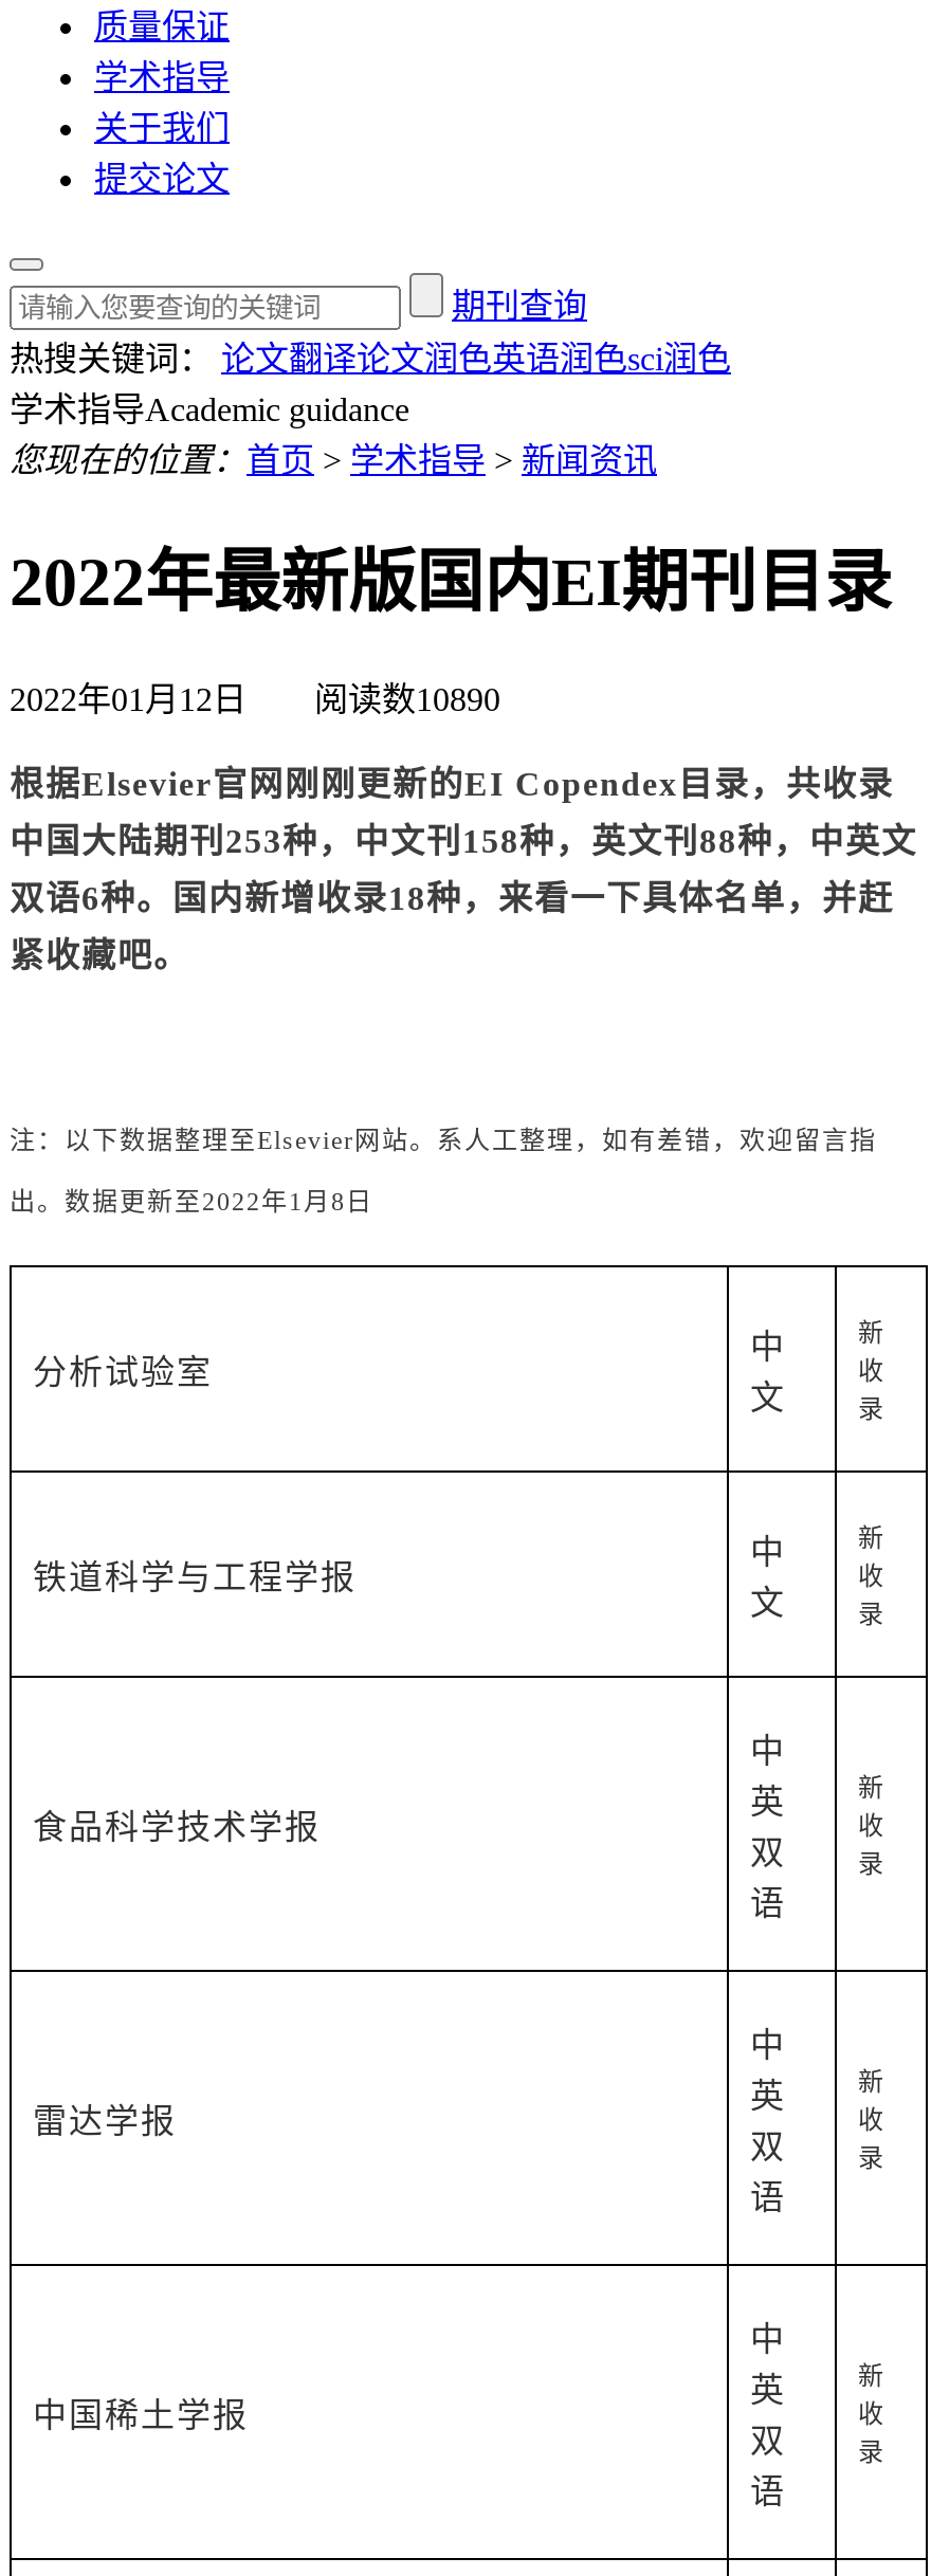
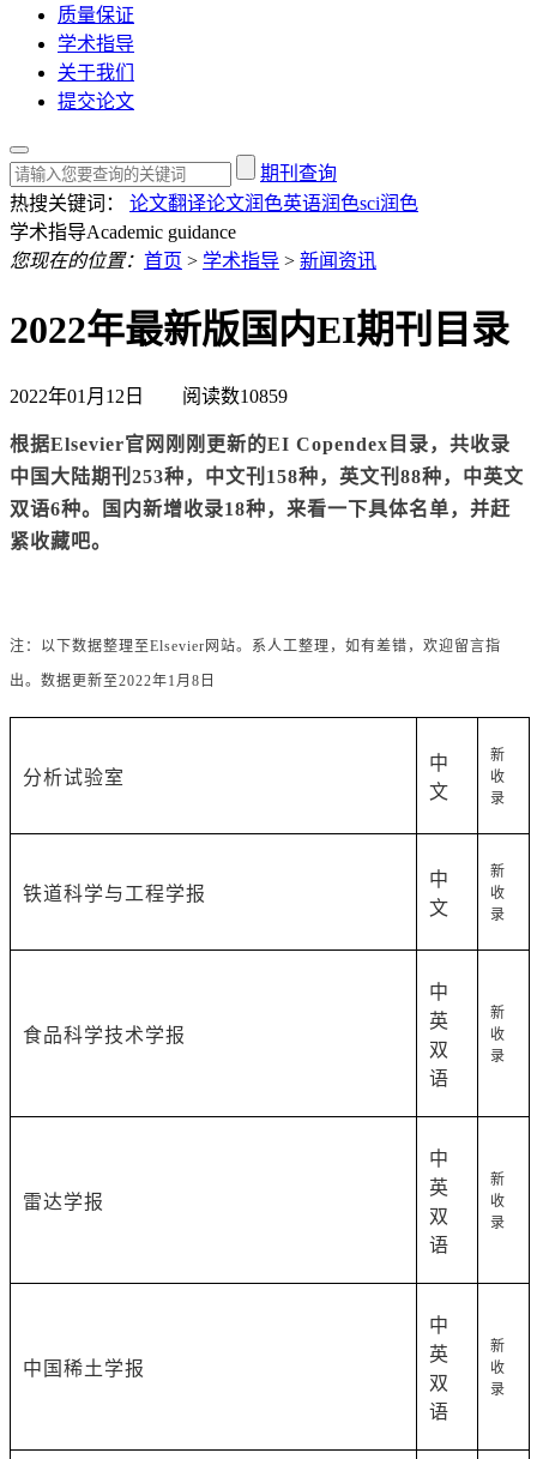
- 2022年01月12日 阅读数10890
+ 2022年01月12日 阅读数10859
